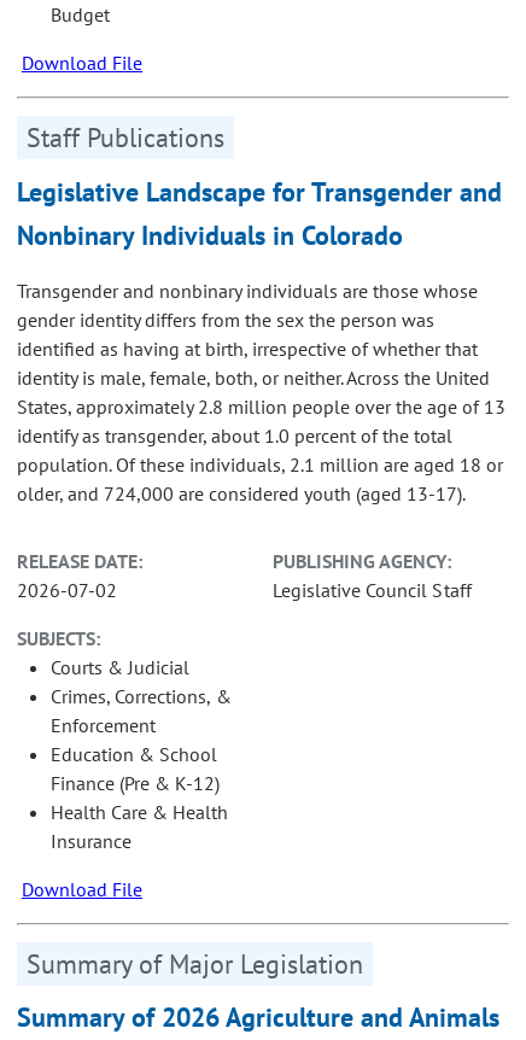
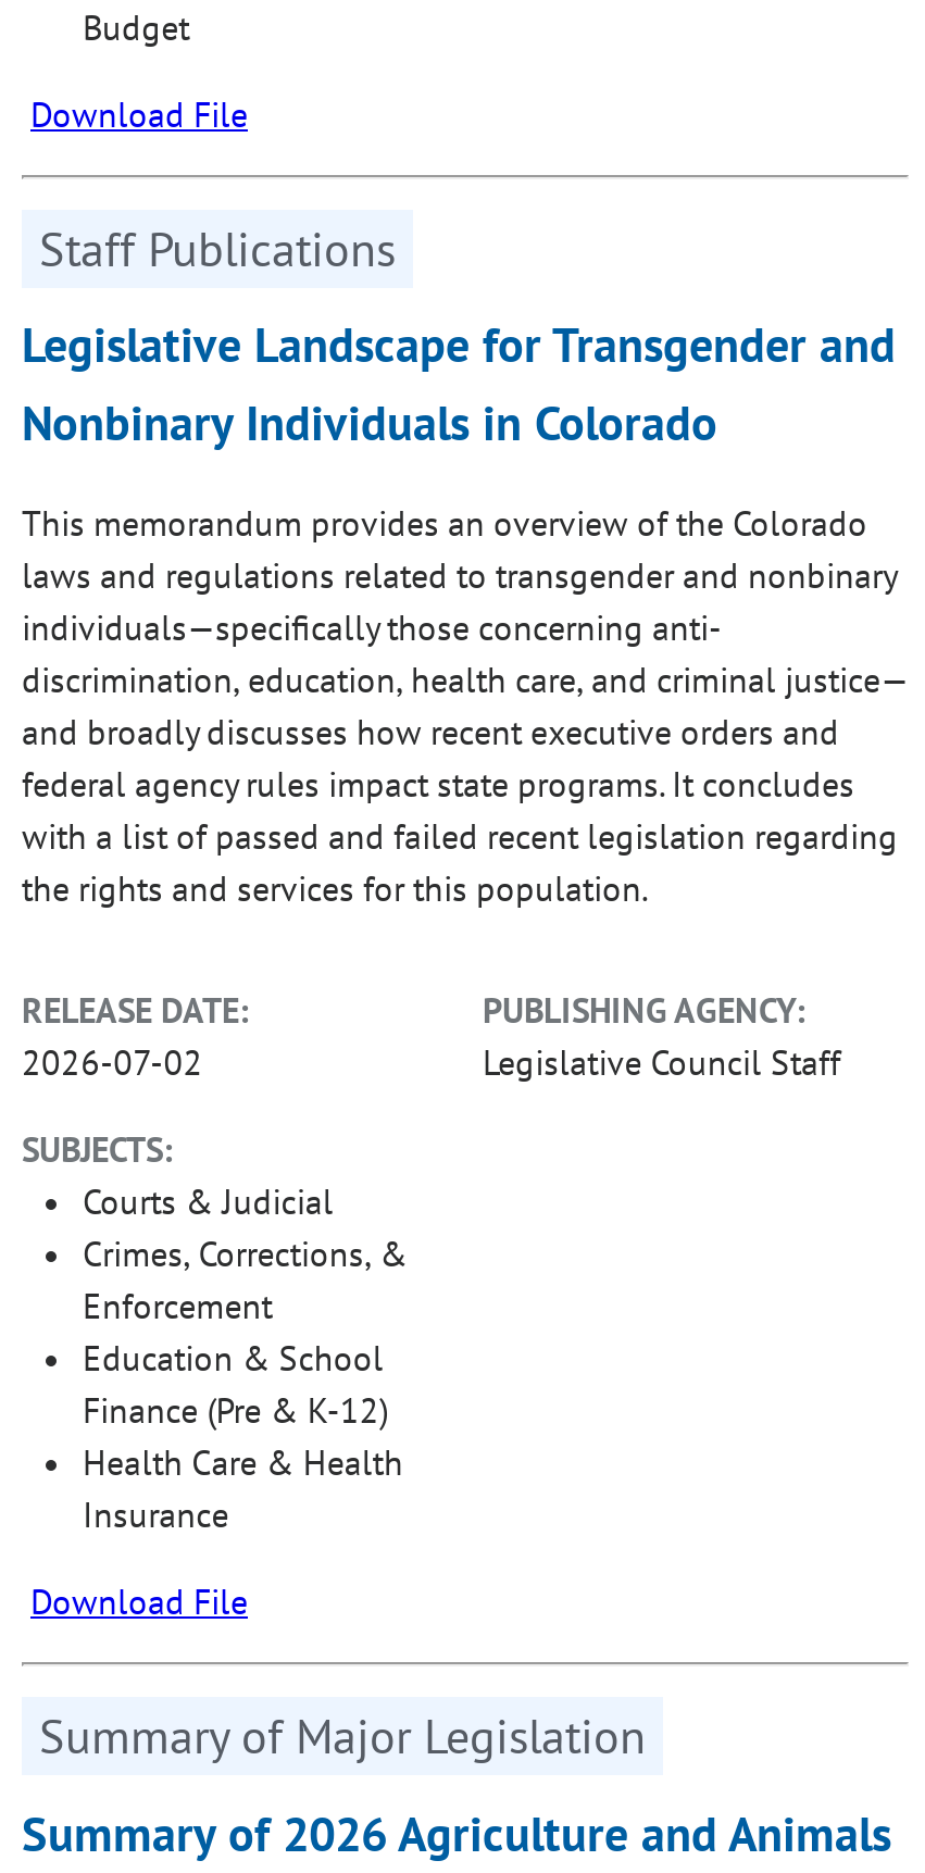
- Transgender and nonbinary individuals are those whose
- gender identity differs from the sex the person was
- identified as having at birth, irrespective of whether that
- identity is male, female, both, or neither. Across the United
- States, approximately 2.8 million people over the age of 13
- identify as transgender, about 1.0 percent of the total
- population. Of these individuals, 2.1 million are aged 18 or
- older, and 724,000 are considered youth (aged 13-17).
+ This memorandum provides an overview of the Colorado
+ laws and regulations related to transgender and nonbinary
+ individuals—specifically those concerning anti-
+ discrimination, education, health care, and criminal justice—
+ and broadly discusses how recent executive orders and
+ federal agency rules impact state programs. It concludes
+ with a list of passed and failed recent legislation regarding
+ the rights and services for this population.
